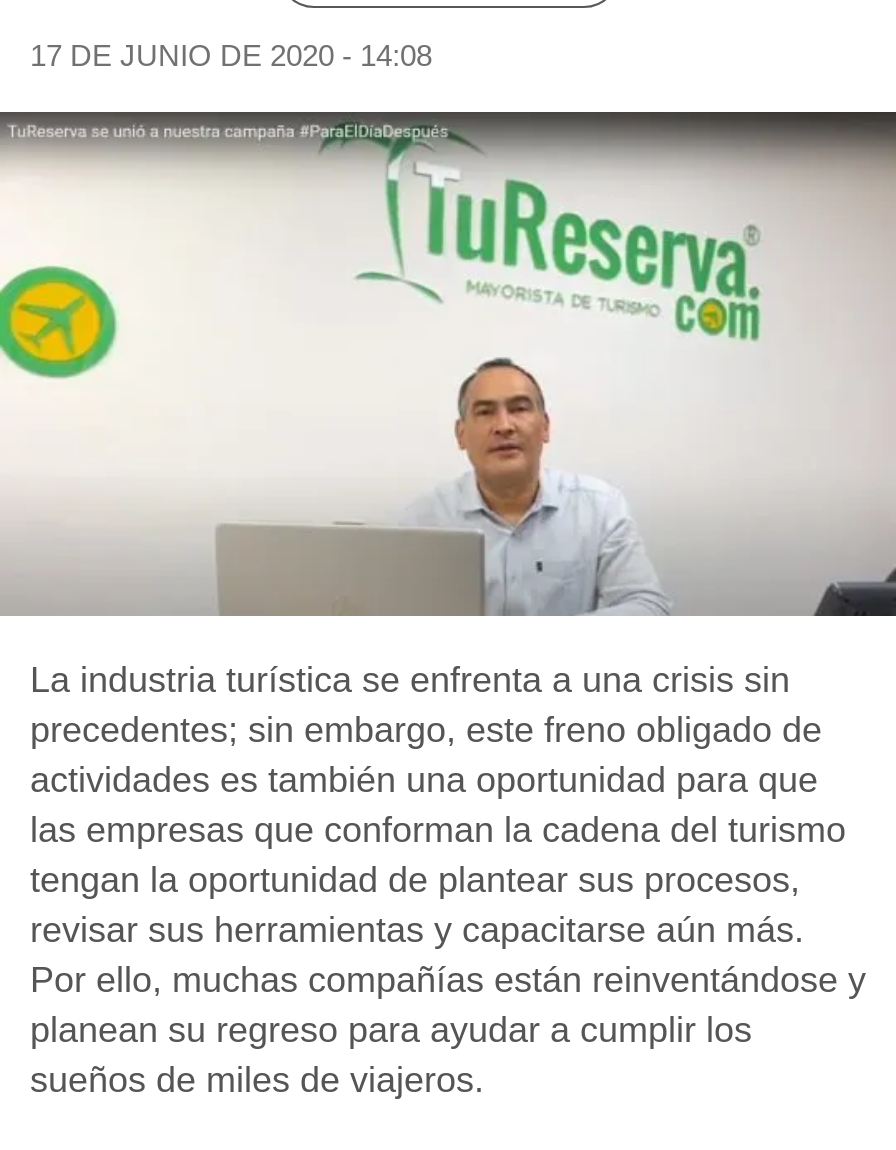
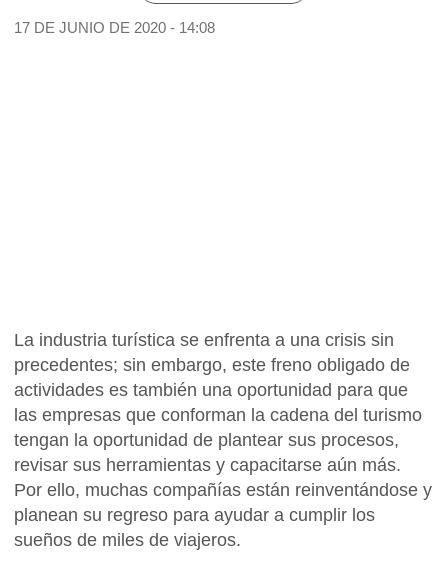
- [image]
